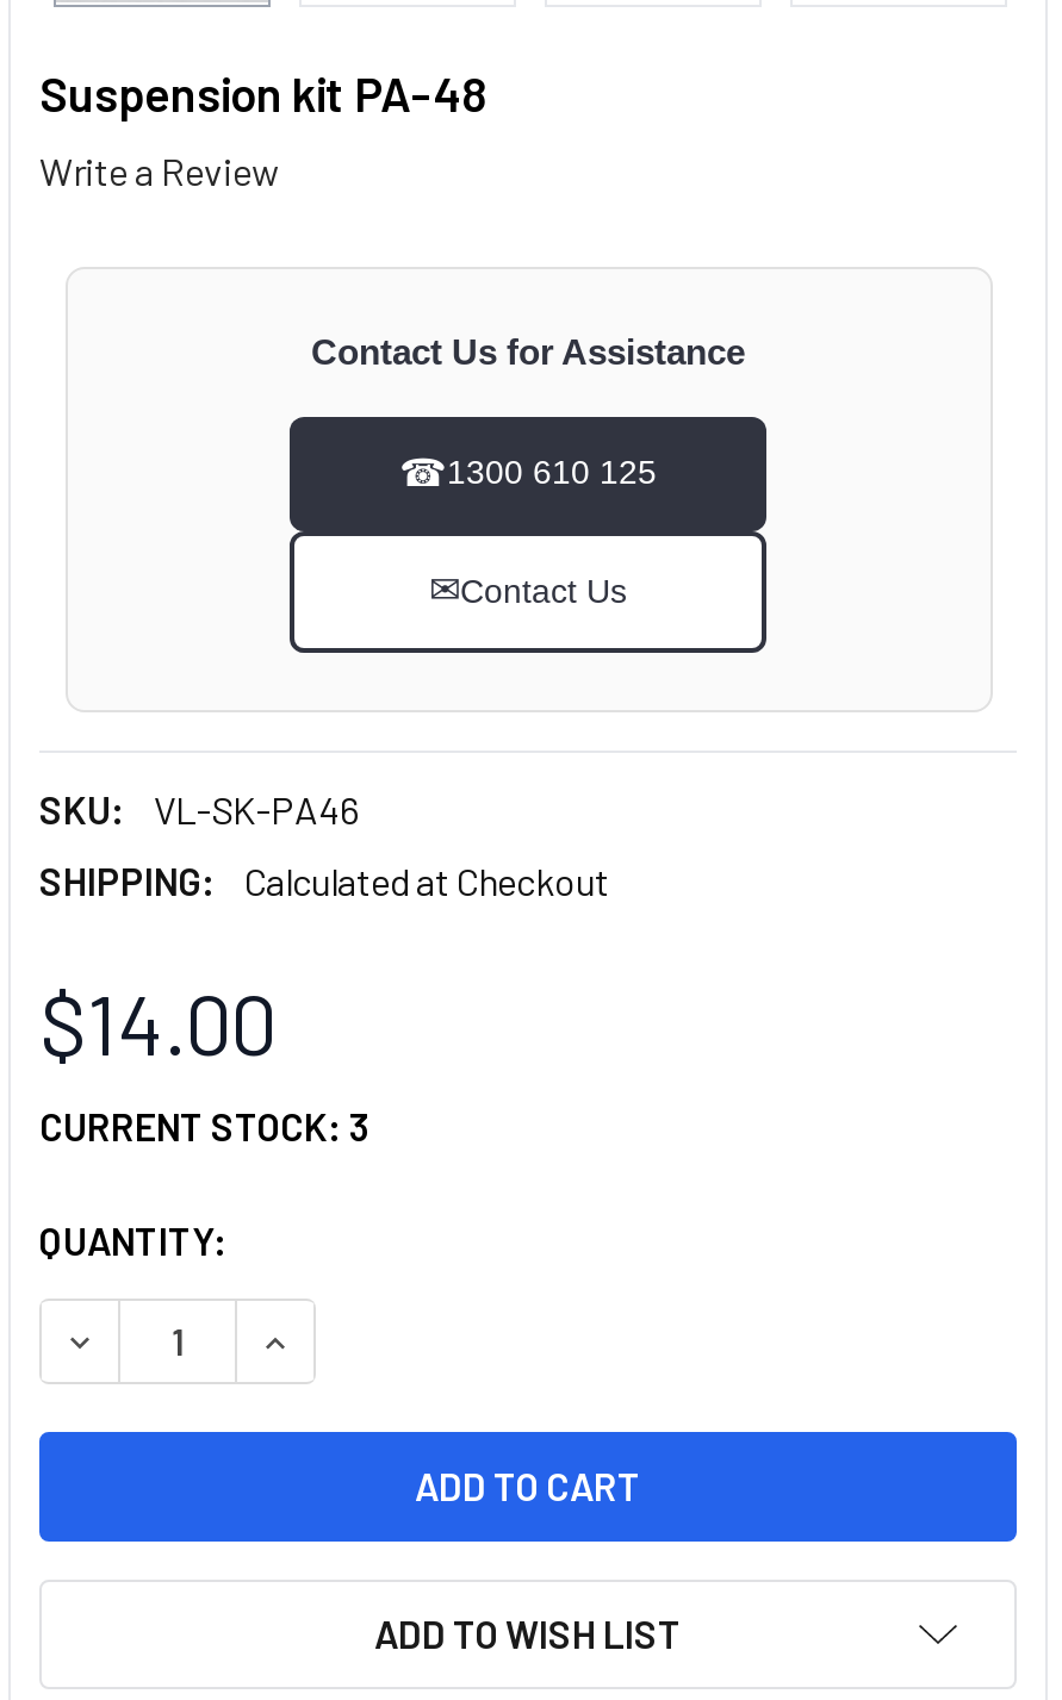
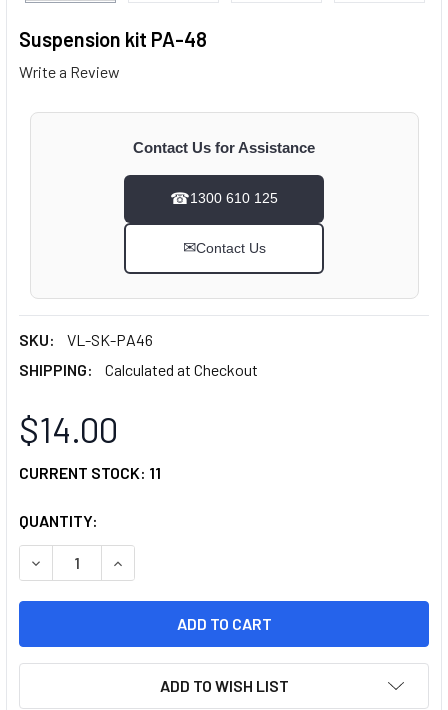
- CURRENT STOCK: 3
+ CURRENT STOCK: 11
